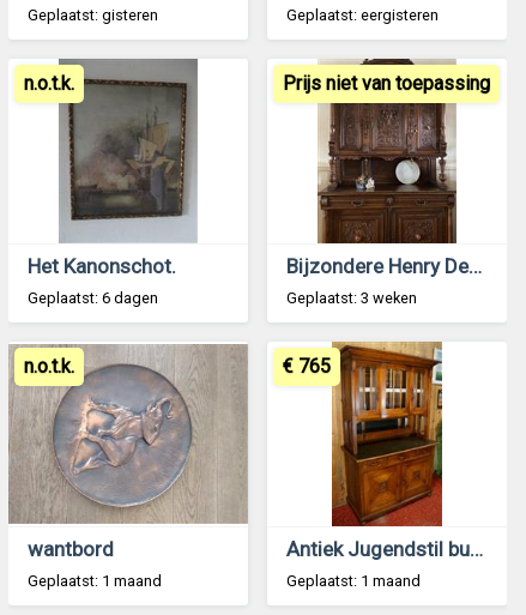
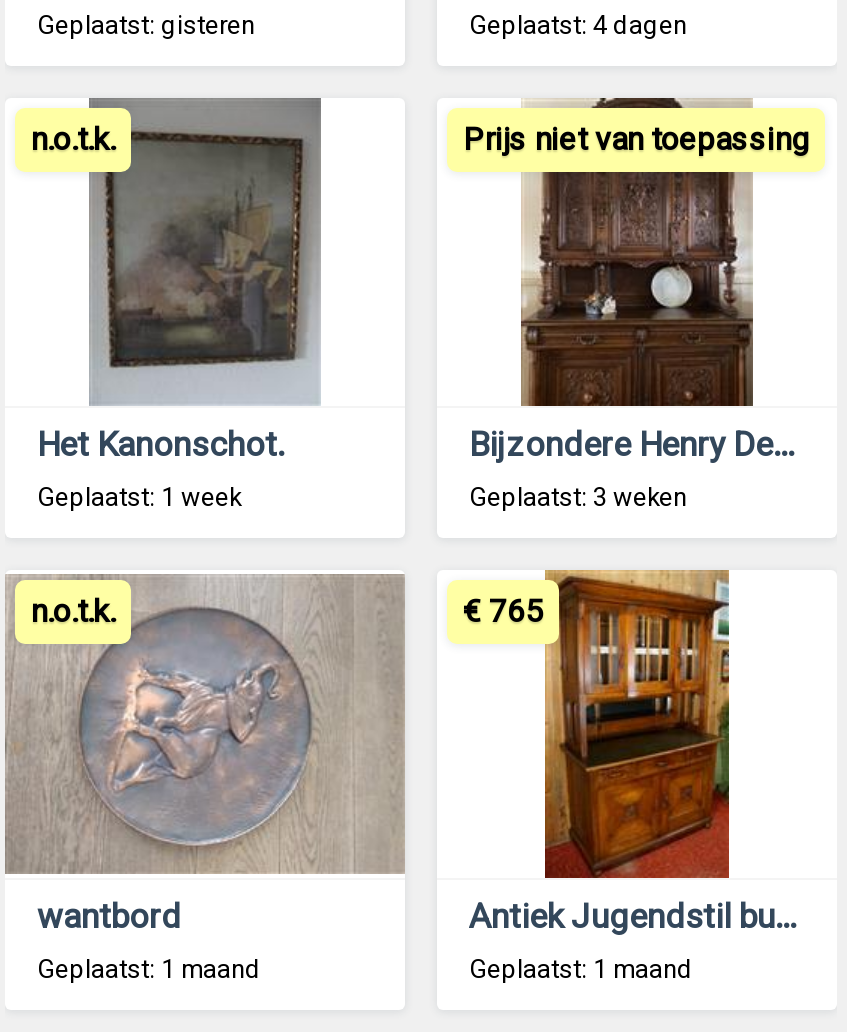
- Geplaatst: eergisteren
+ Geplaatst: 4 dagen

- Geplaatst: 6 dagen
+ Geplaatst: 1 week
